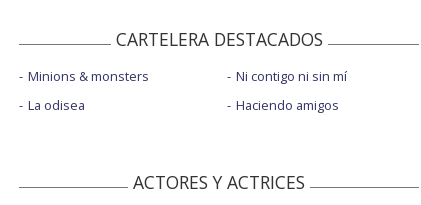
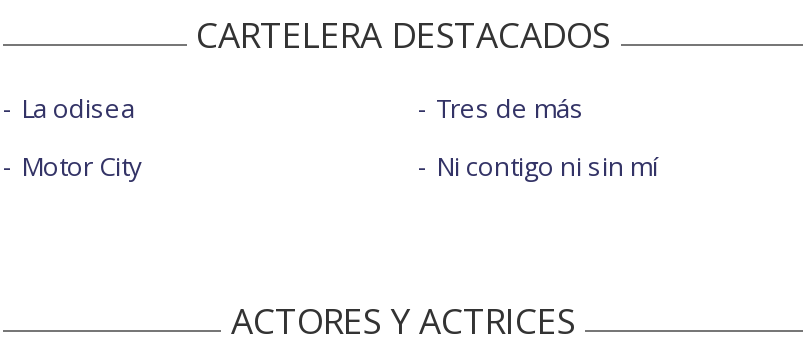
- Minions & monsters

moved down: Ni contigo ni sin mí

+ Motor City

moved up: La odisea

- Haciendo amigos

+ Tres de más
